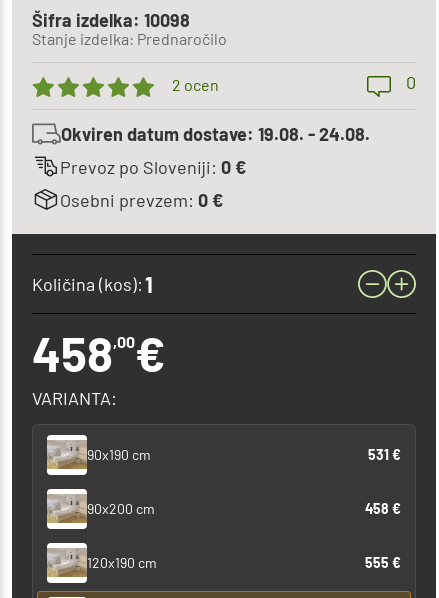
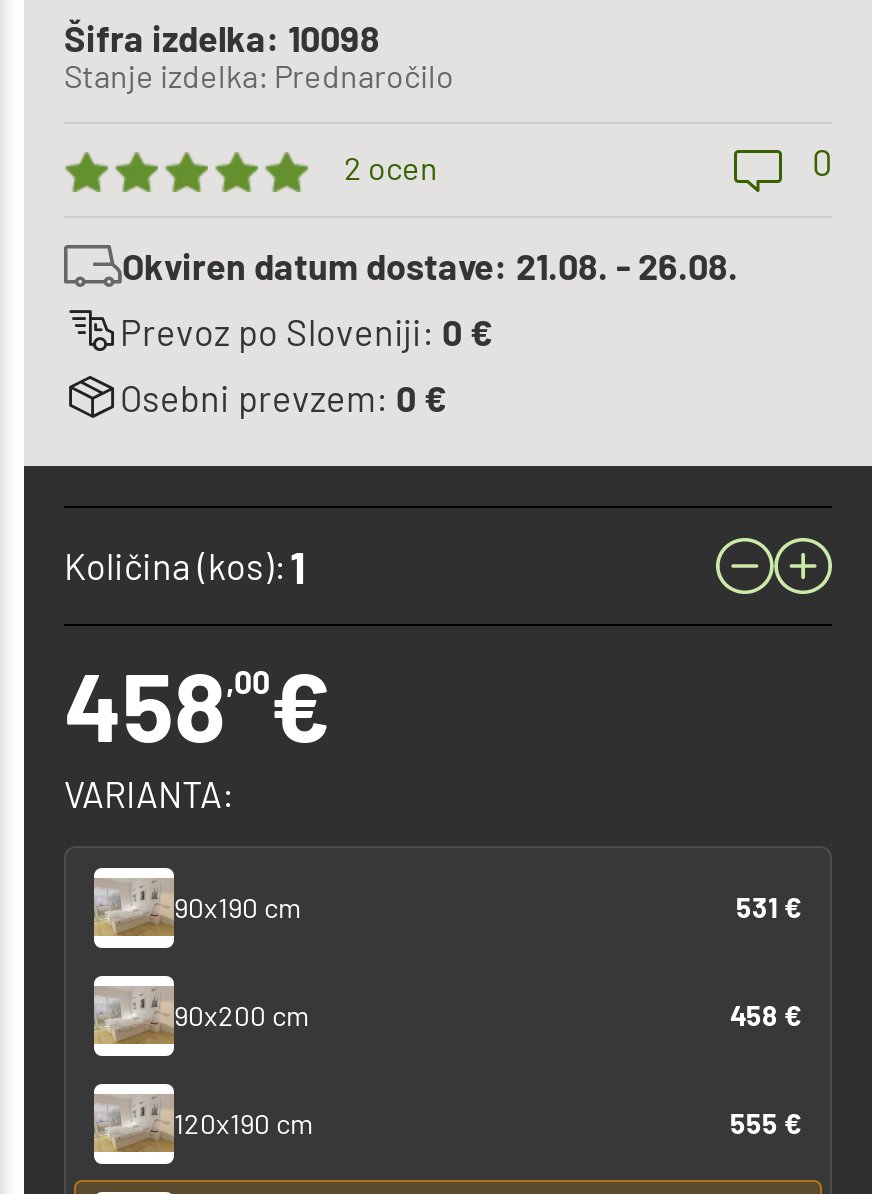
- Okviren datum dostave: 19.08. - 24.08.
+ Okviren datum dostave: 21.08. - 26.08.
